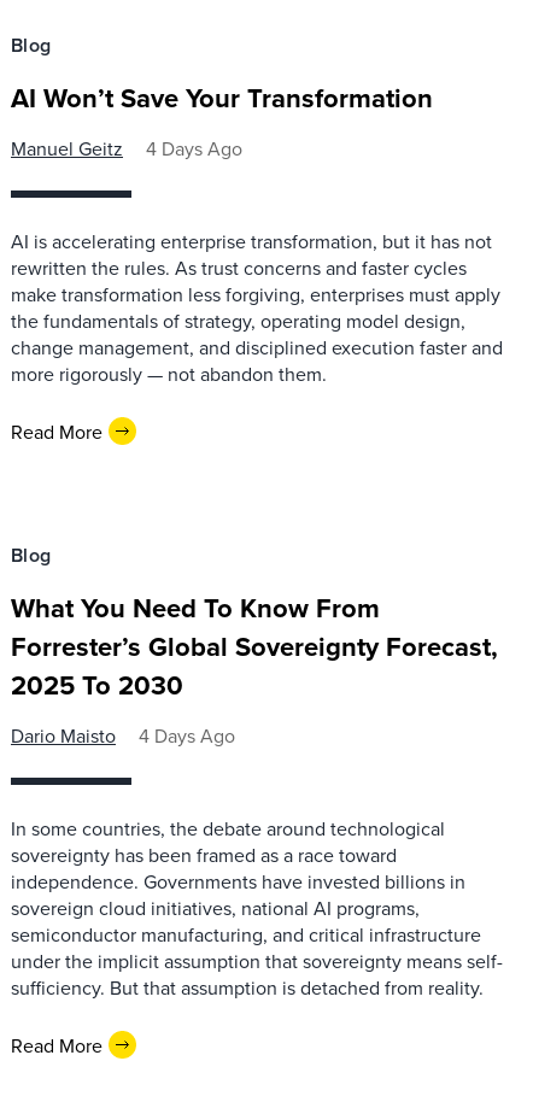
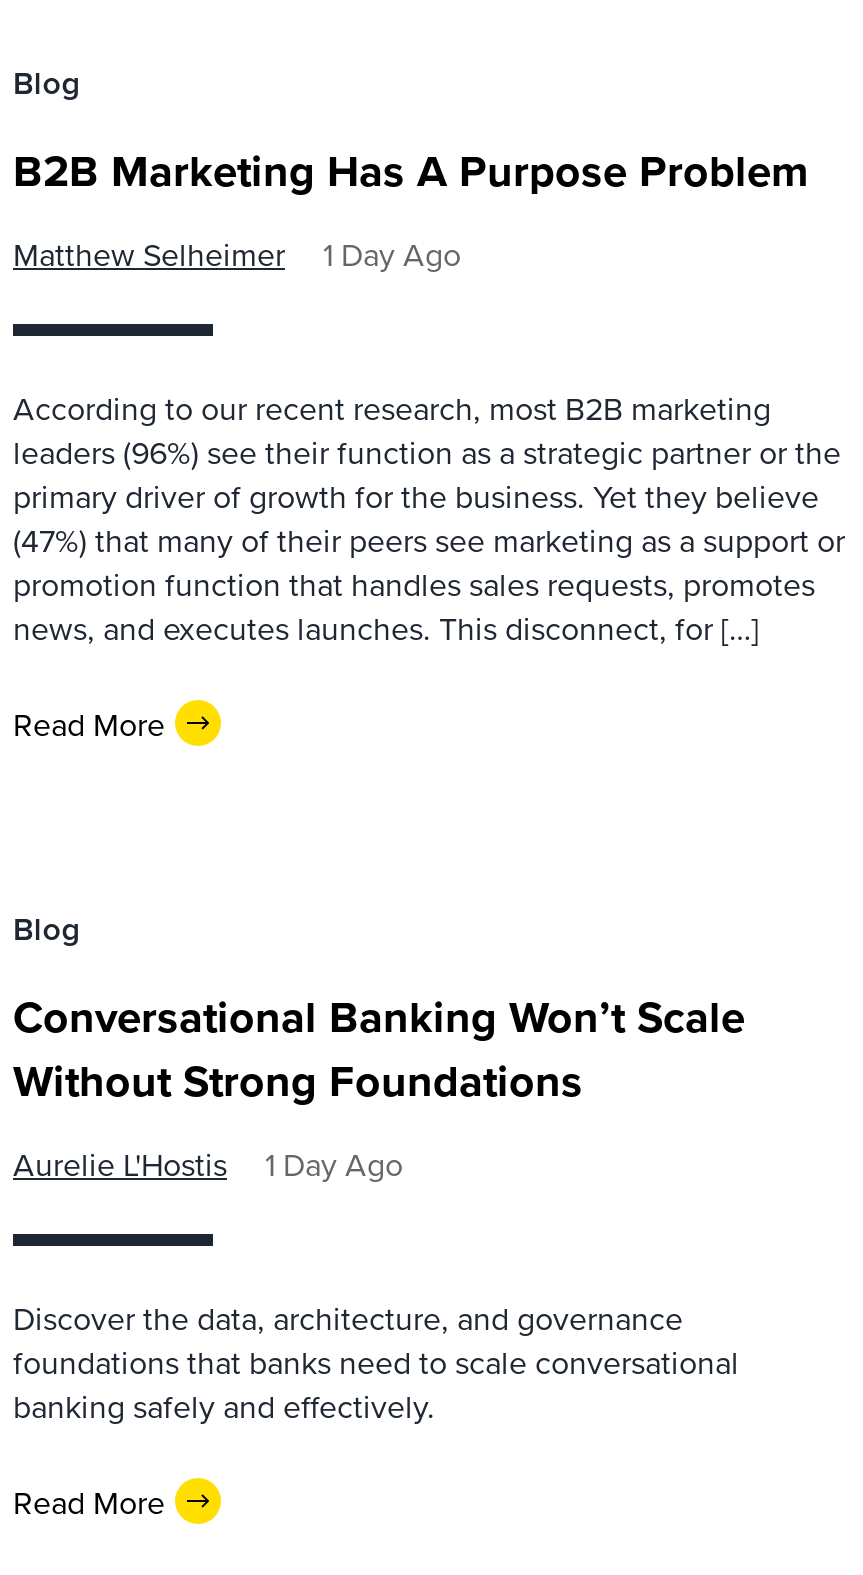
- AI Won’t Save Your Transformation
+ B2B Marketing Has A Purpose Problem

- Manuel Geitz
- 4 Days Ago
+ Matthew Selheimer
+ 1 Day Ago

- AI is accelerating enterprise transformation, but it has not
- rewritten the rules. As trust concerns and faster cycles
- make transformation less forgiving, enterprises must apply
- the fundamentals of strategy, operating model design,
- change management, and disciplined execution faster and
- more rigorously — not abandon them.
+ According to our recent research, most B2B marketing
+ leaders (96%) see their function as a strategic partner or the
+ primary driver of growth for the business. Yet they believe
+ (47%) that many of their peers see marketing as a support or
+ promotion function that handles sales requests, promotes
+ news, and executes launches. This disconnect, for […]

- What You Need To Know From
- Forrester’s Global Sovereignty Forecast,
- 2025 To 2030
+ Conversational Banking Won’t Scale
+ Without Strong Foundations

- Dario Maisto
- 4 Days Ago
+ Aurelie L'Hostis
+ 1 Day Ago

- In some countries, the debate around technological
- sovereignty has been framed as a race toward
- independence. Governments have invested billions in
- sovereign cloud initiatives, national AI programs,
- semiconductor manufacturing, and critical infrastructure
- under the implicit assumption that sovereignty means self-
- sufficiency. But that assumption is detached from reality.
+ Discover the data, architecture, and governance
+ foundations that banks need to scale conversational
+ banking safely and effectively.
